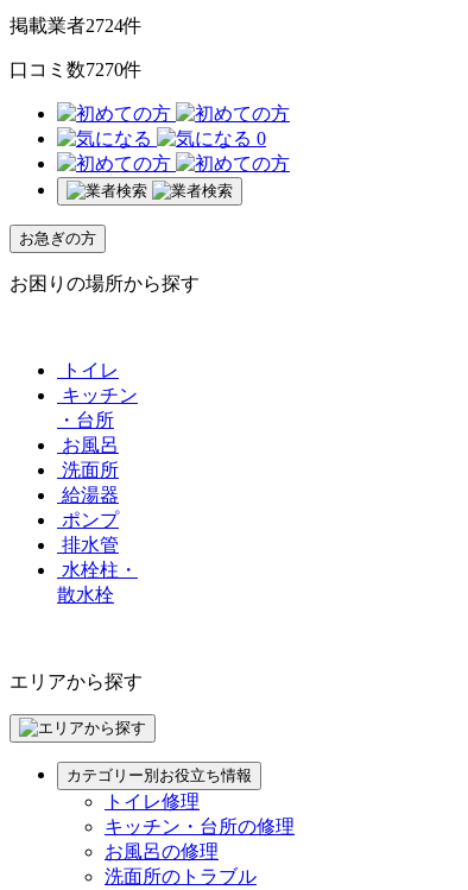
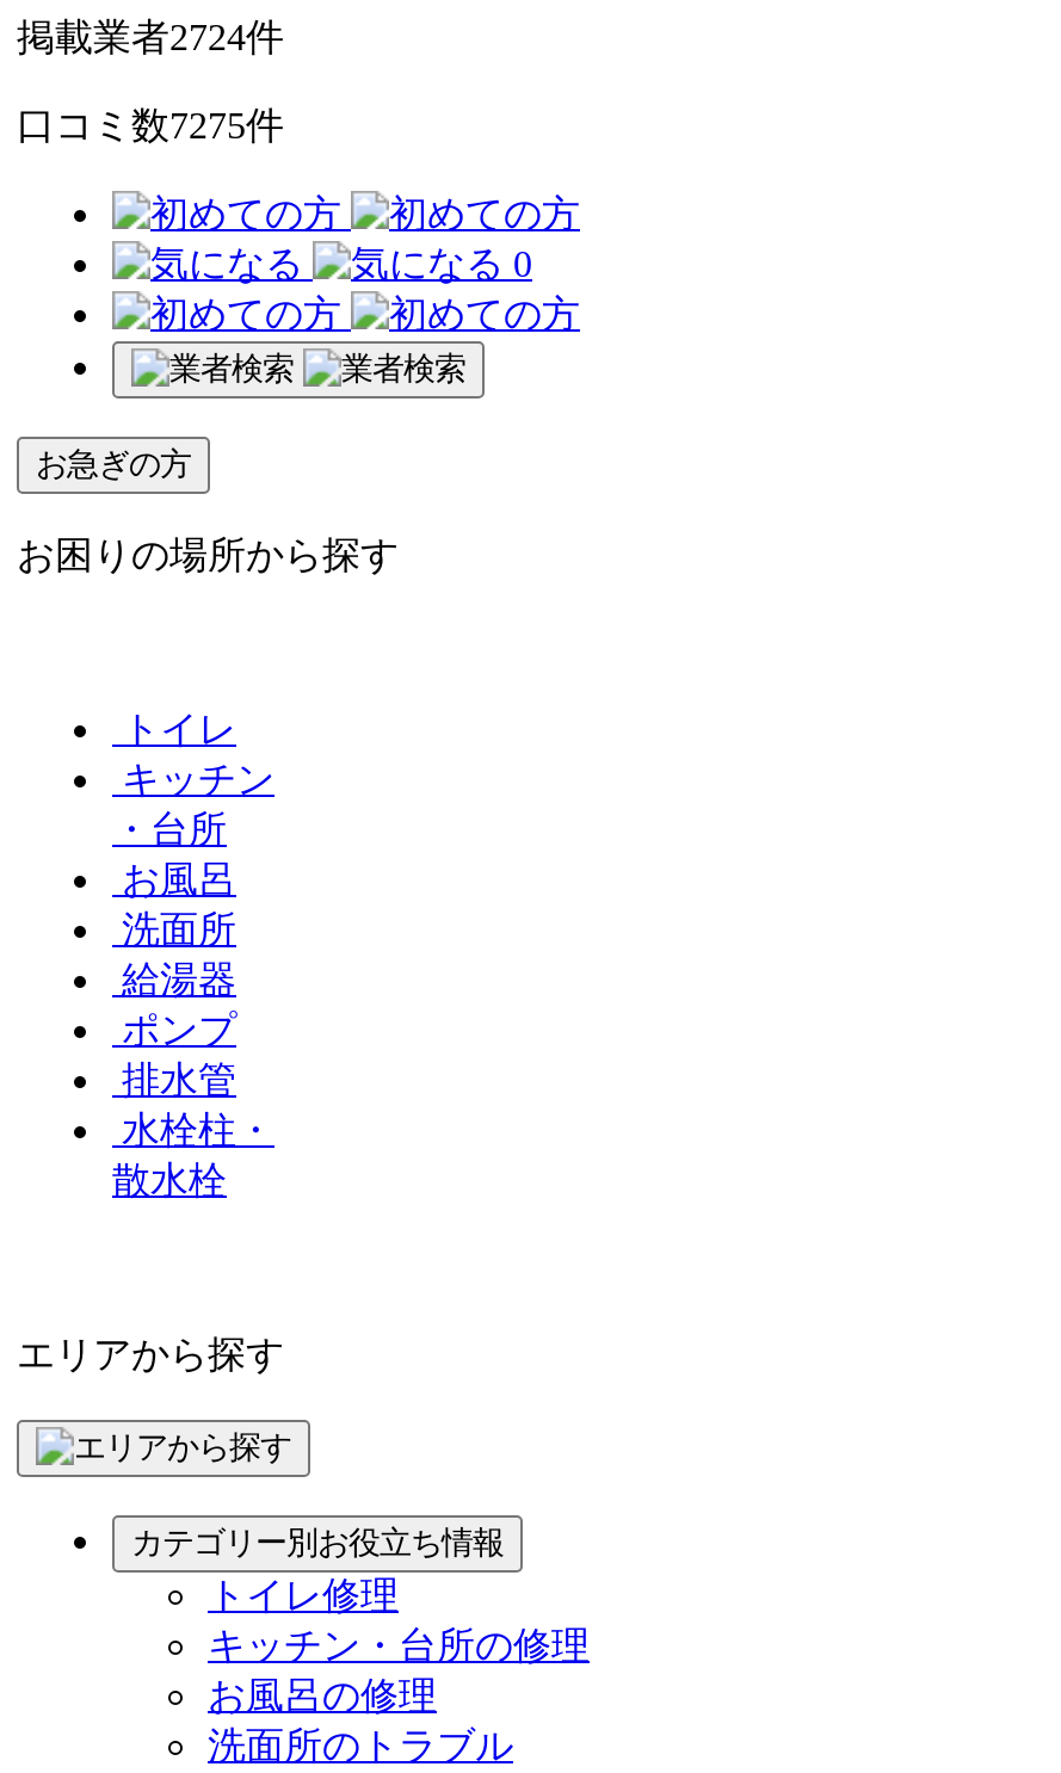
- 口コミ数7270件
+ 口コミ数7275件
